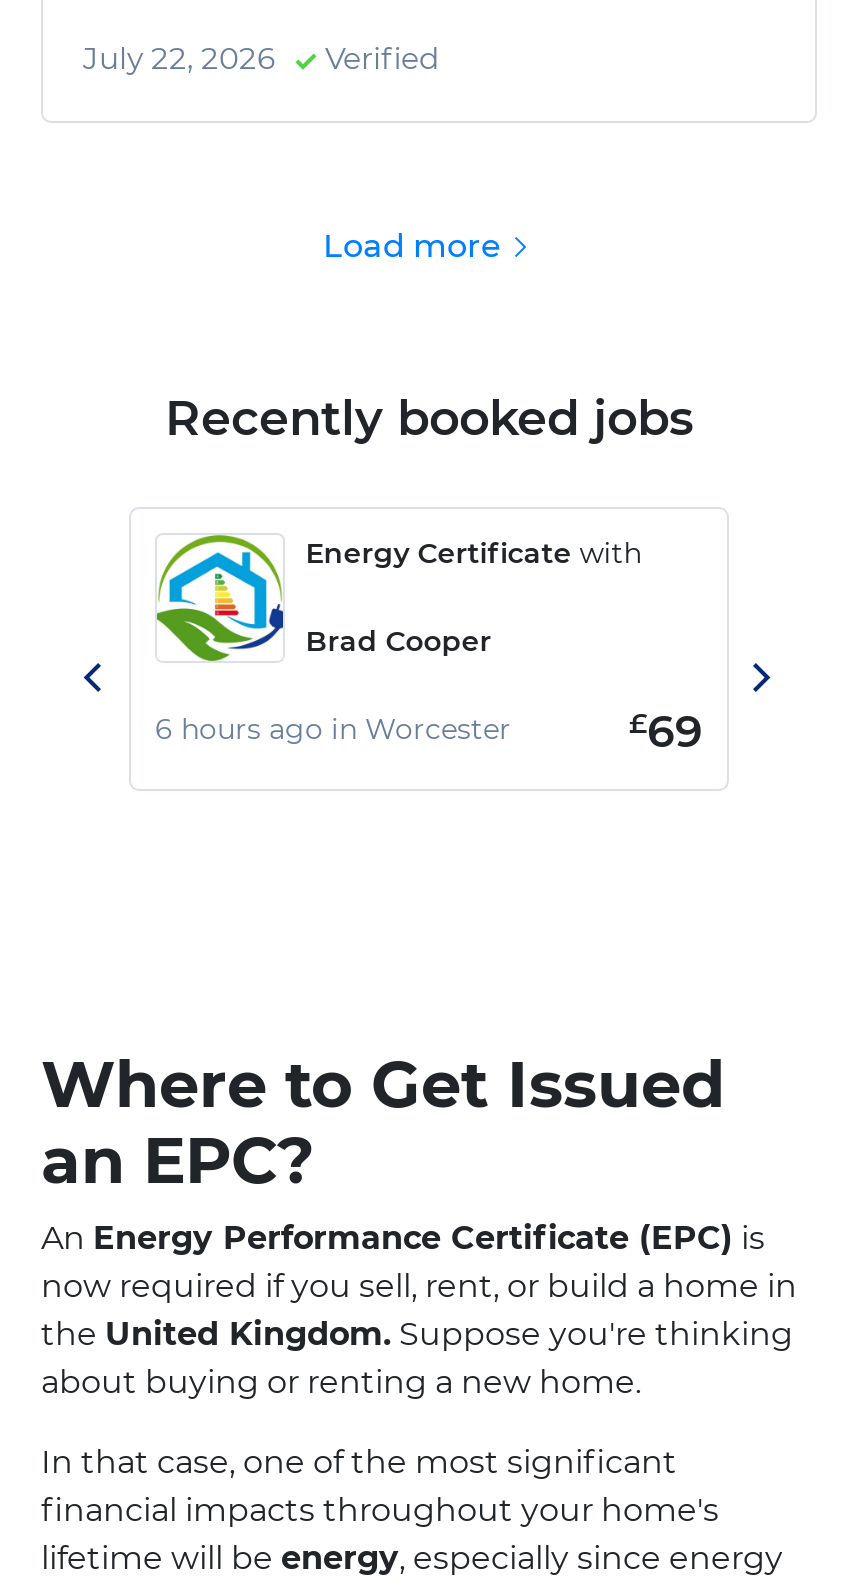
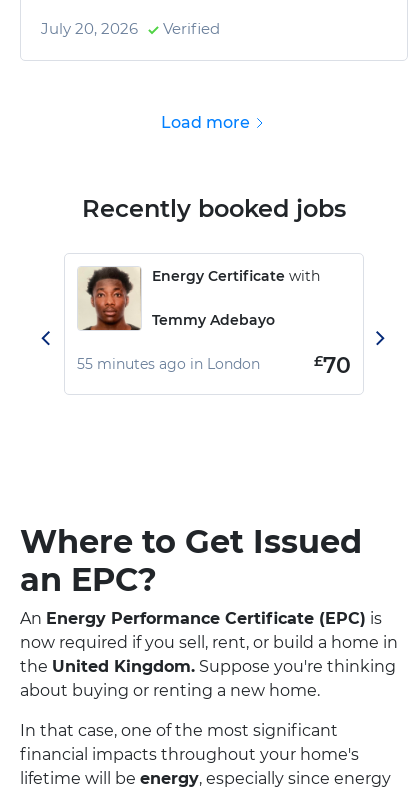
- July 22, 2026 Verified
+ July 20, 2026 Verified

- [image]
- Brad Cooper
+ [image]
+ Temmy Adebayo

- 6 hours ago in Worcester
- £69
+ 55 minutes ago in London
+ £70
